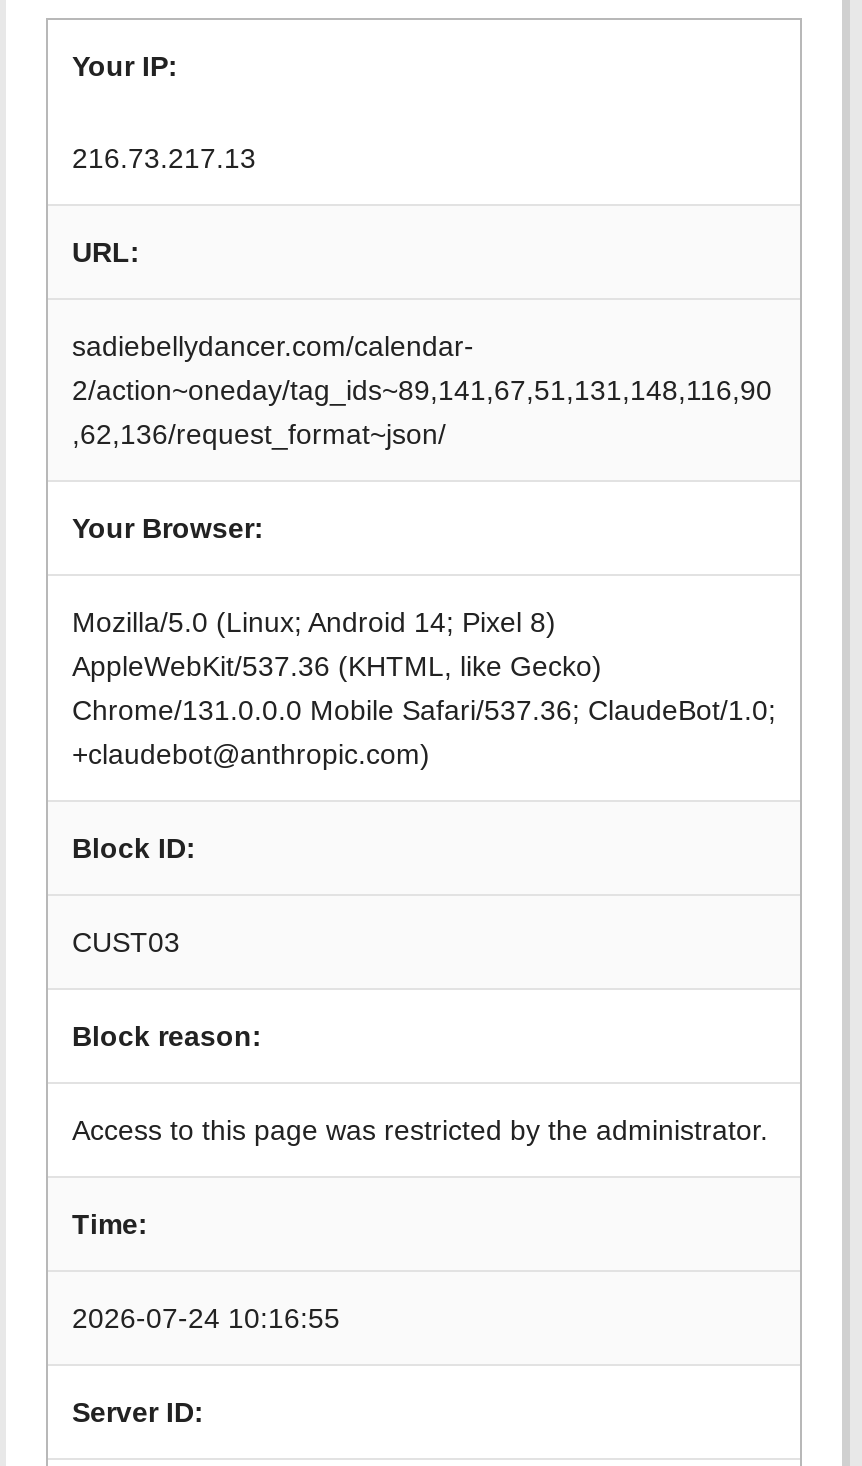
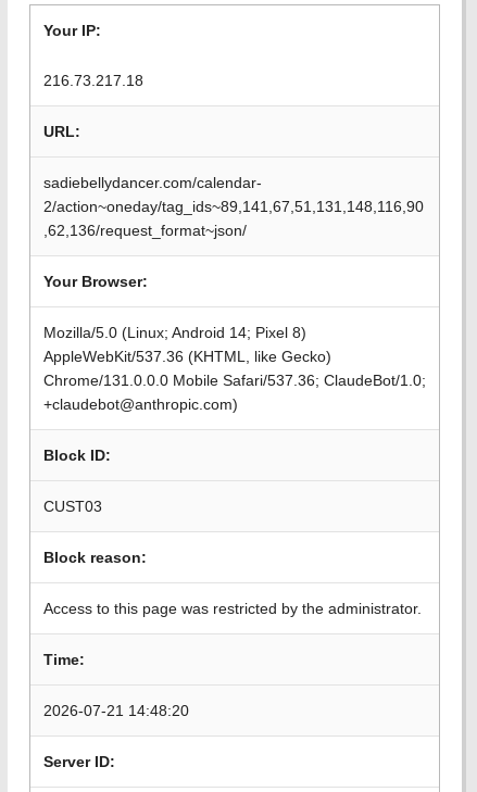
- 216.73.217.13
+ 216.73.217.18

- 2026-07-24 10:16:55
+ 2026-07-21 14:48:20
